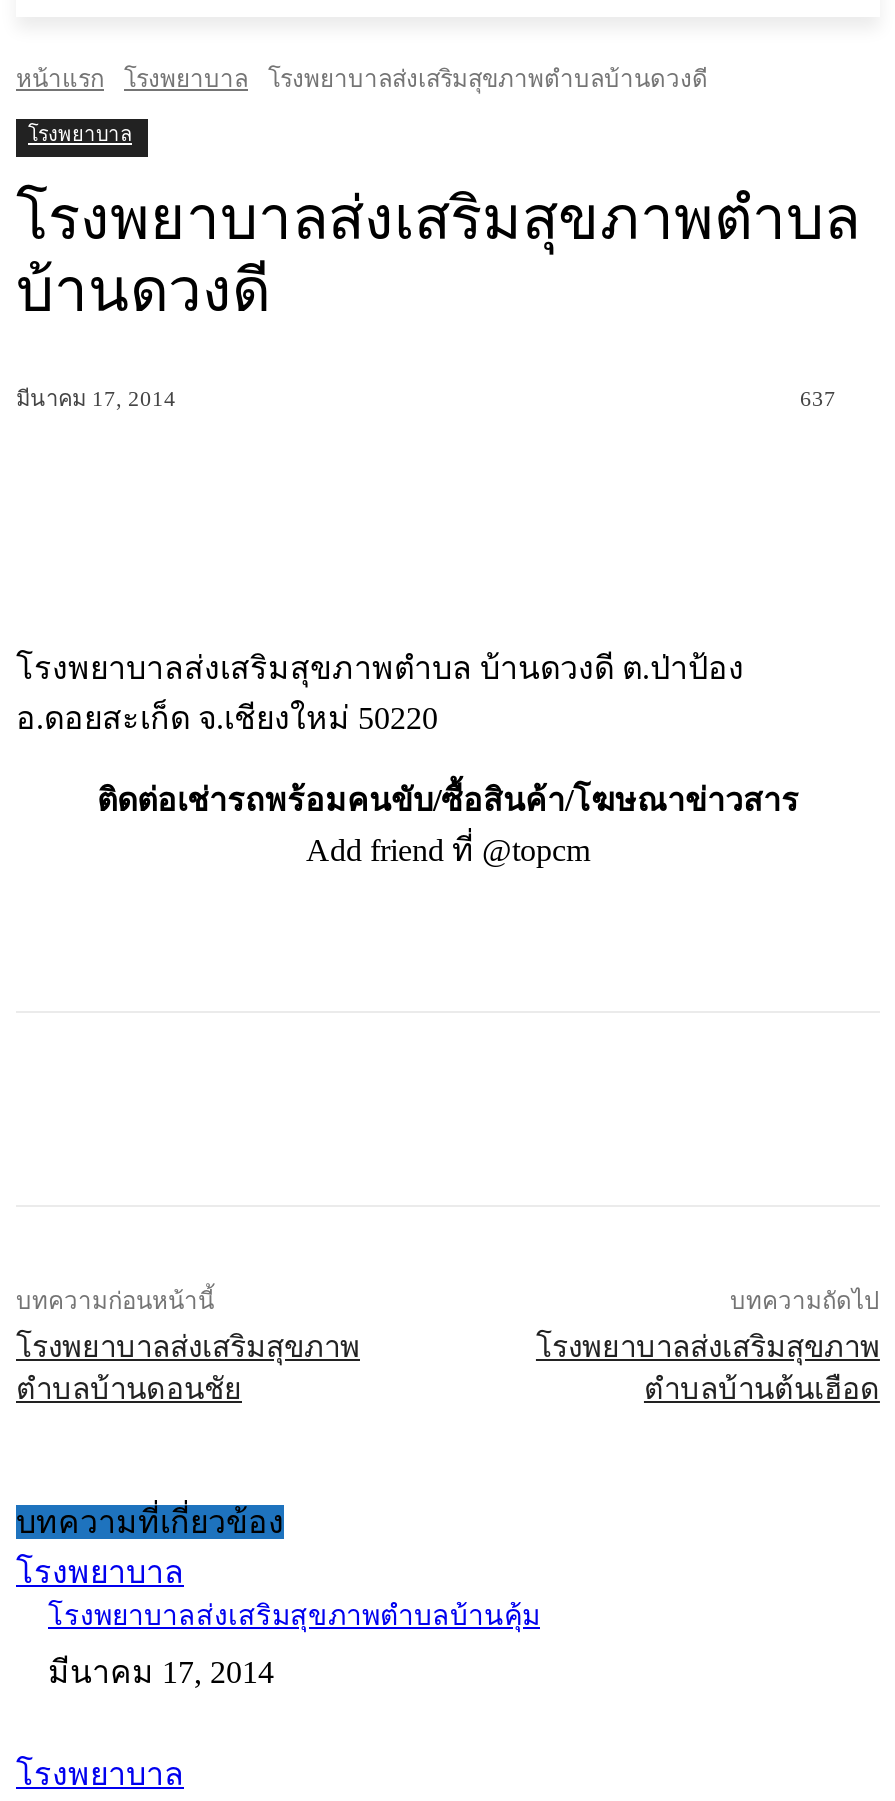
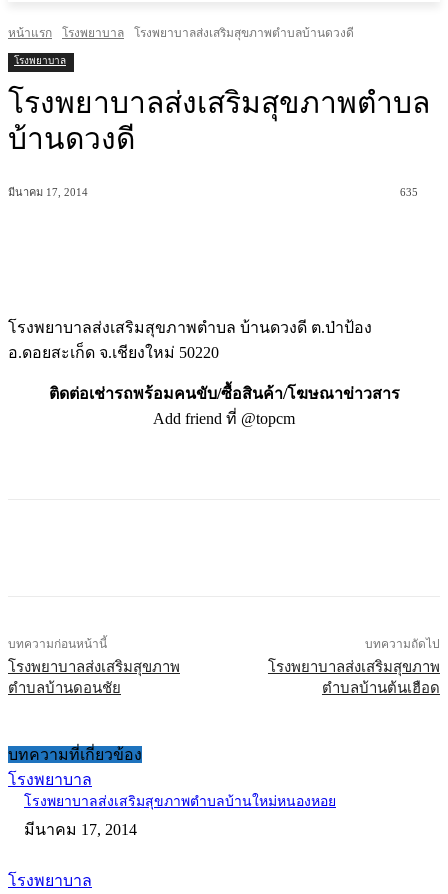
- 637
+ 635

- โรงพยาบาลส่งเสริมสุขภาพตำบลบ้านคุ้ม
+ โรงพยาบาลส่งเสริมสุขภาพตำบลบ้านใหม่หนองหอย
